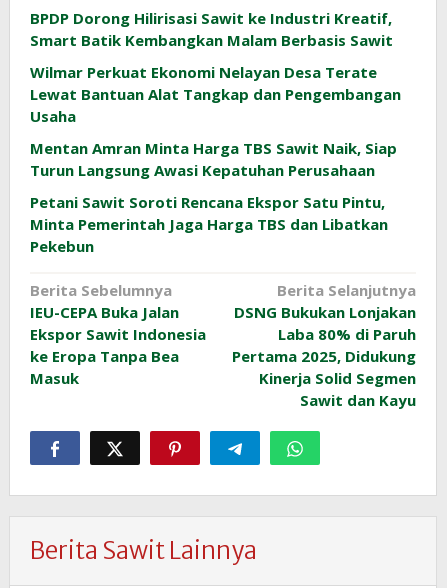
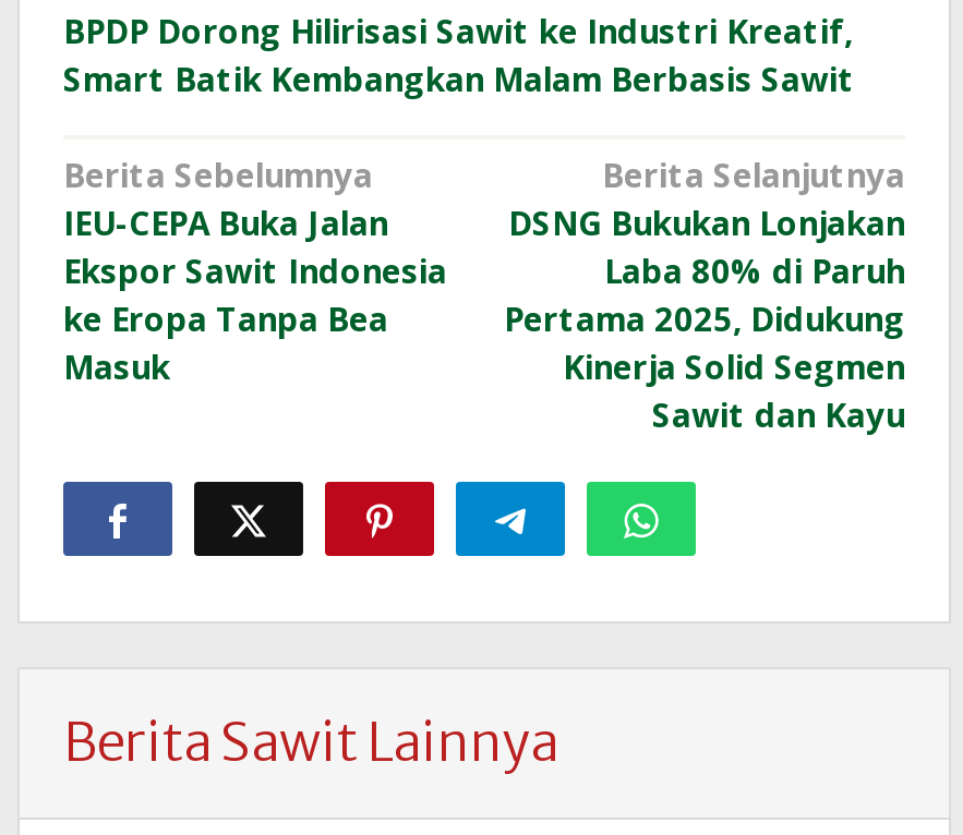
- Wilmar Perkuat Ekonomi Nelayan Desa Terate
- Lewat Bantuan Alat Tangkap dan Pengembangan
- Usaha
- Mentan Amran Minta Harga TBS Sawit Naik, Siap
- Turun Langsung Awasi Kepatuhan Perusahaan
- Petani Sawit Soroti Rencana Ekspor Satu Pintu,
- Minta Pemerintah Jaga Harga TBS dan Libatkan
- Pekebun
